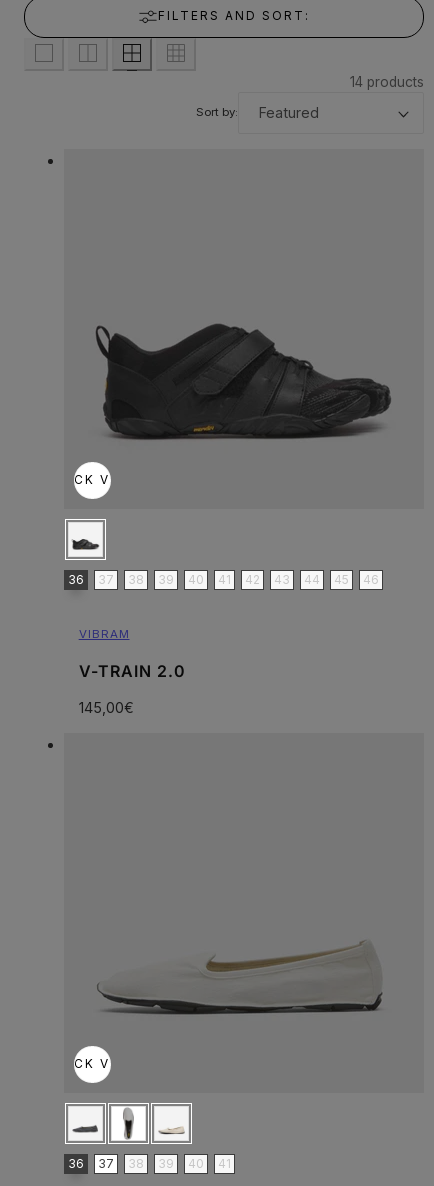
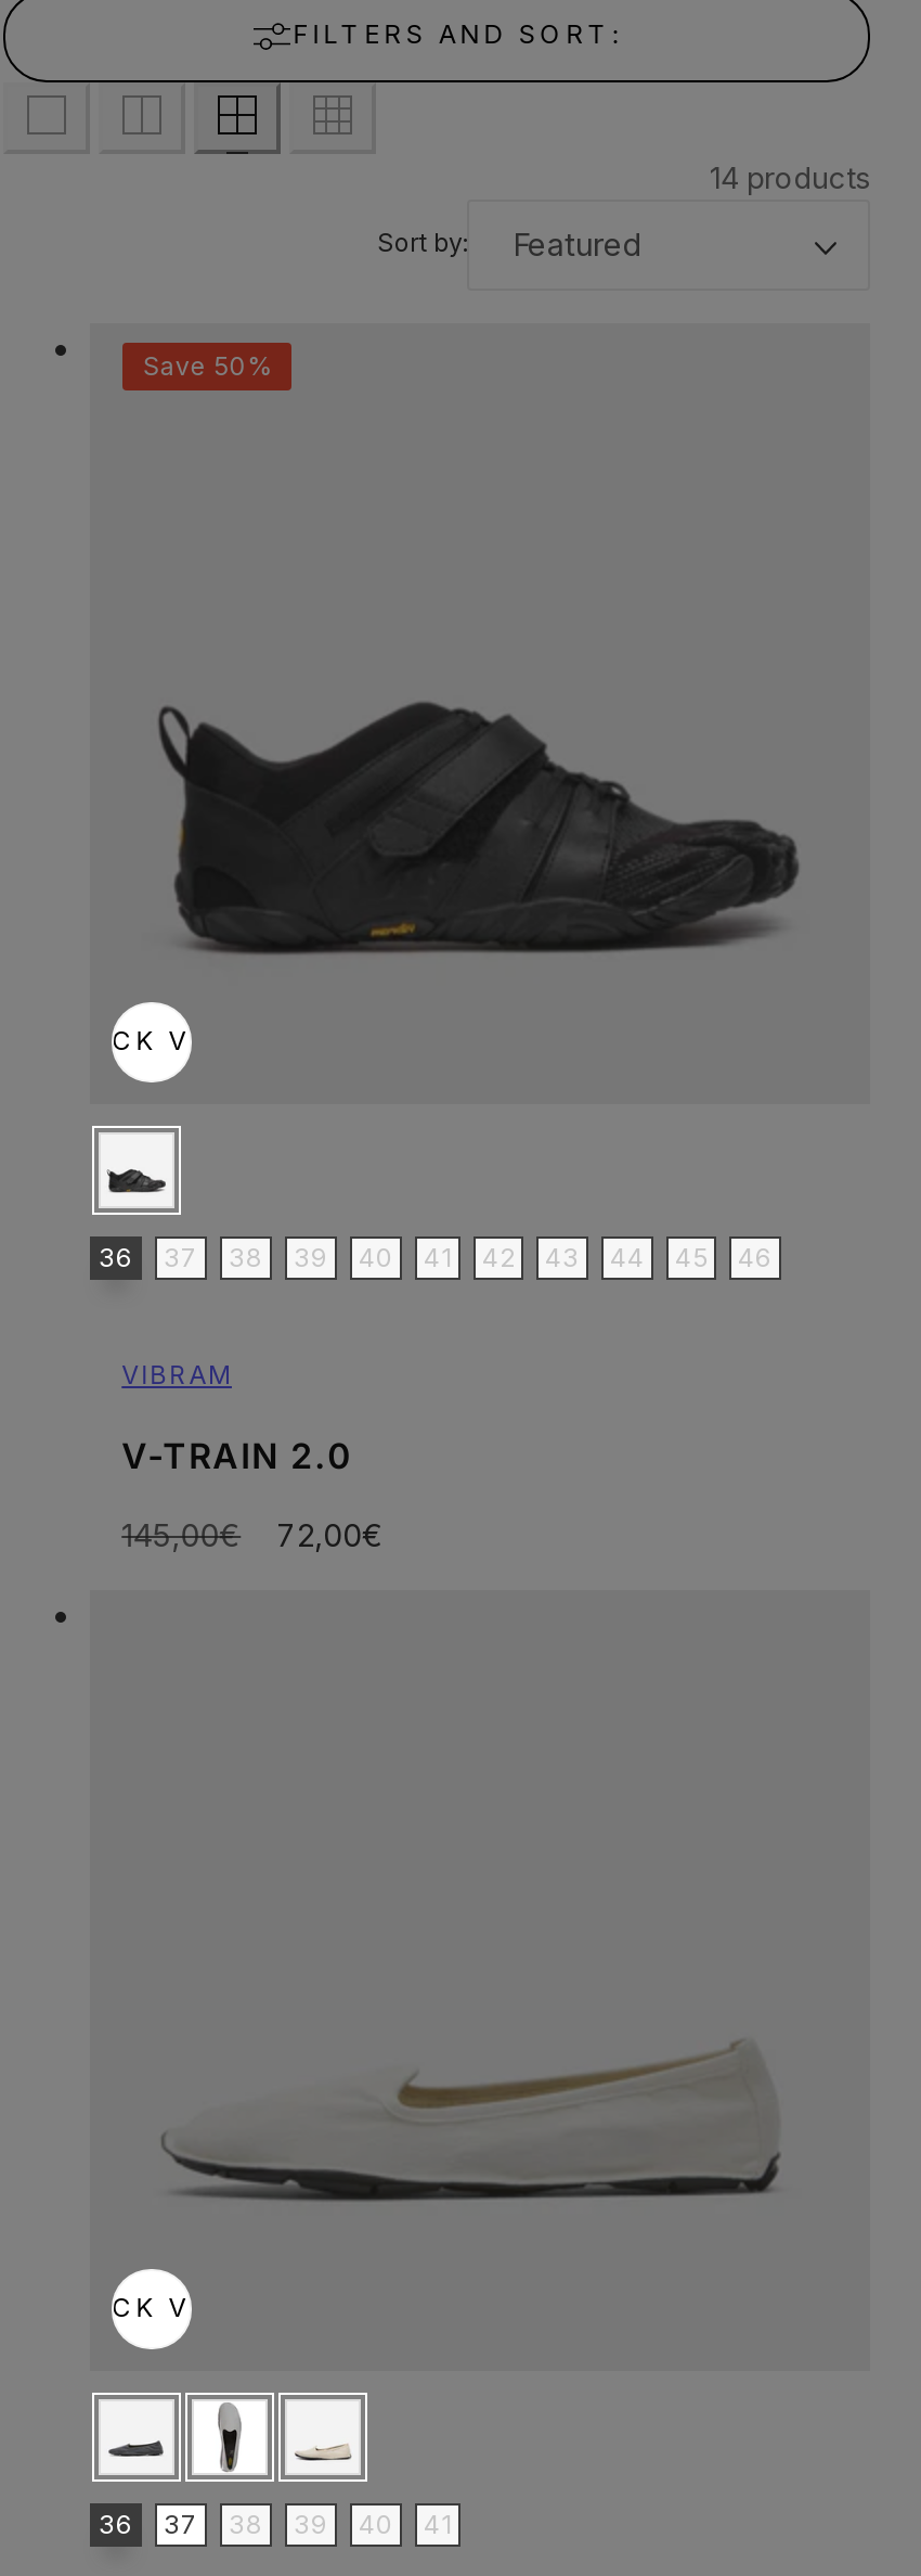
+ Save 50%

+ 72,00€
